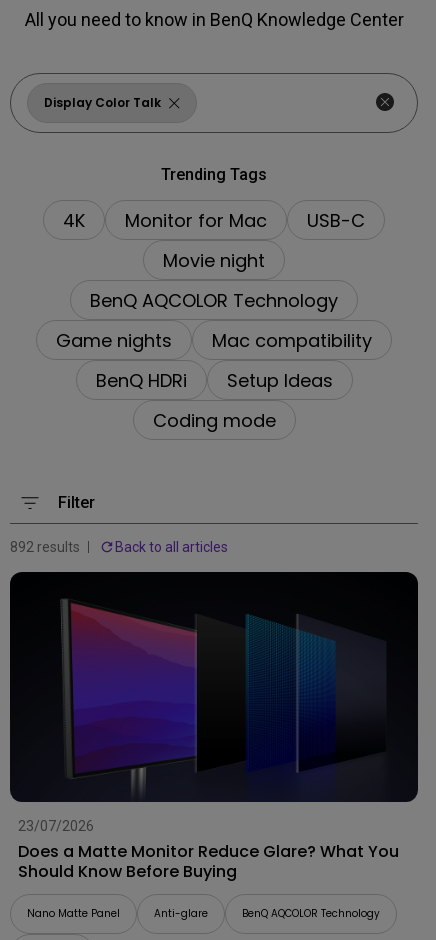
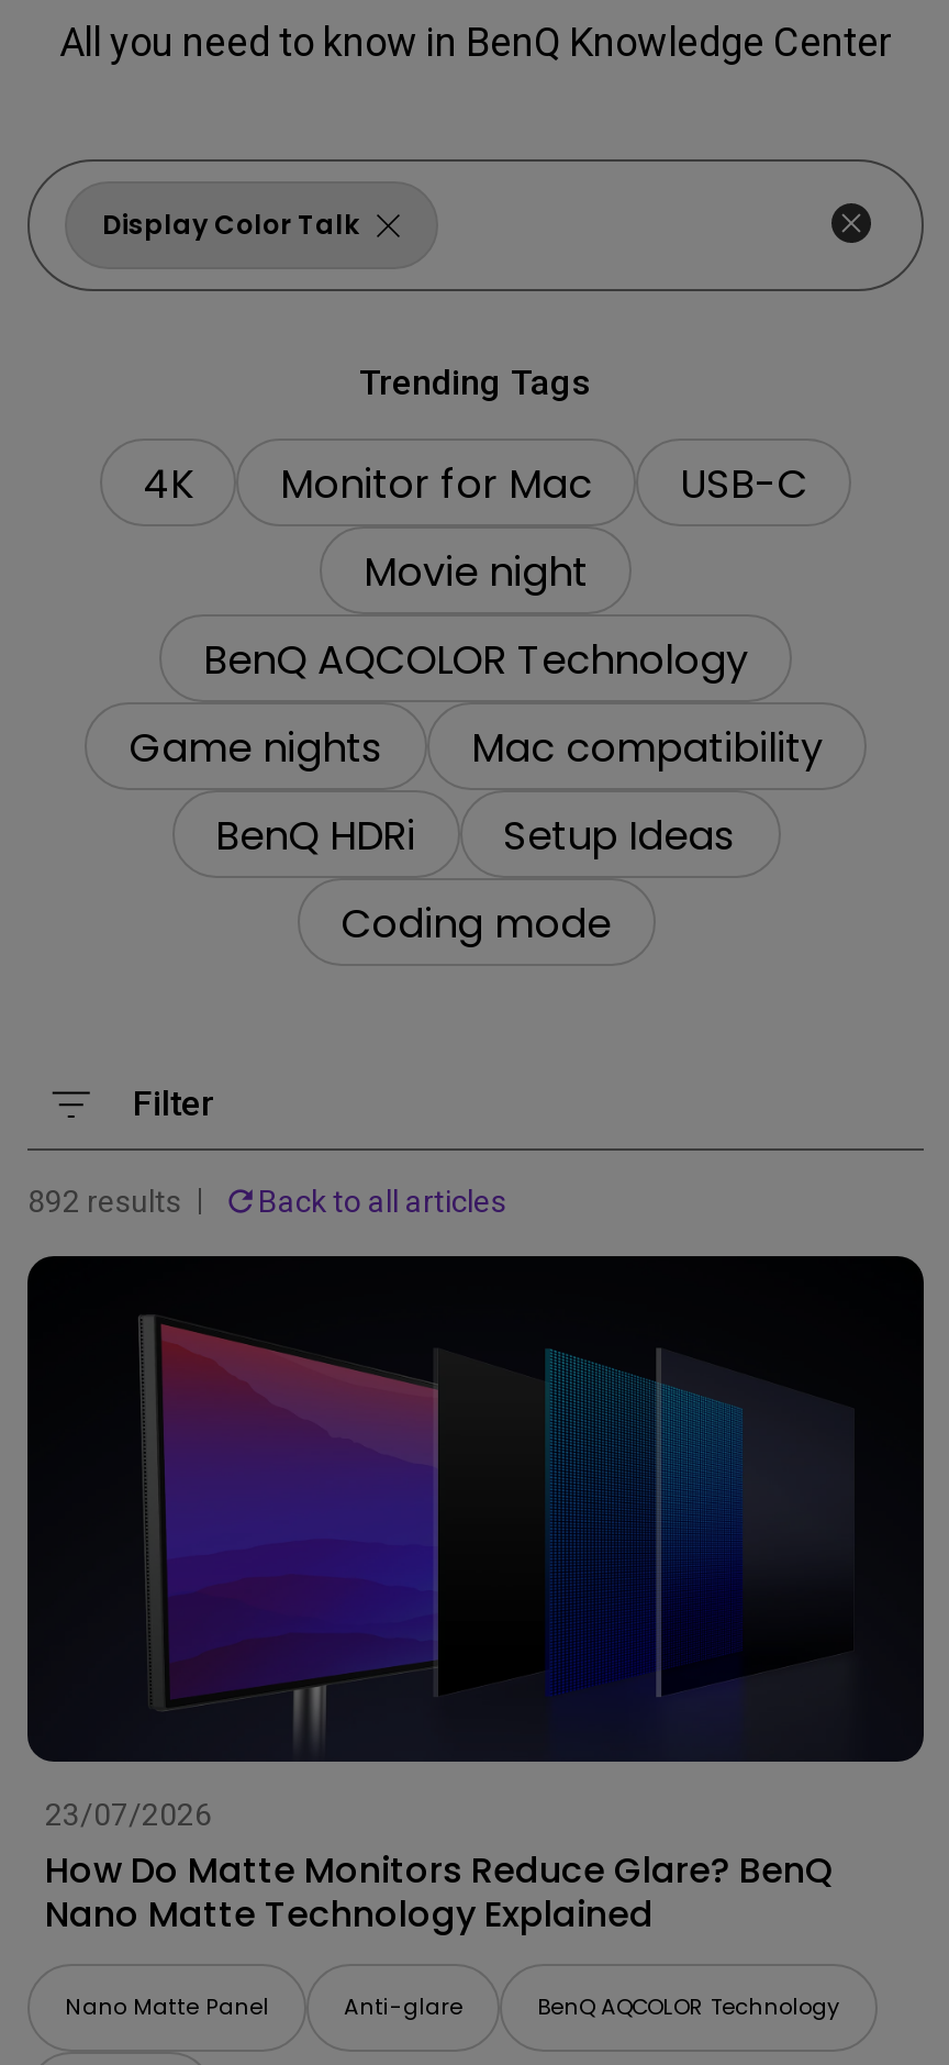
- Does a Matte Monitor Reduce Glare? What You
- Should Know Before Buying
+ How Do Matte Monitors Reduce Glare? BenQ
+ Nano Matte Technology Explained
